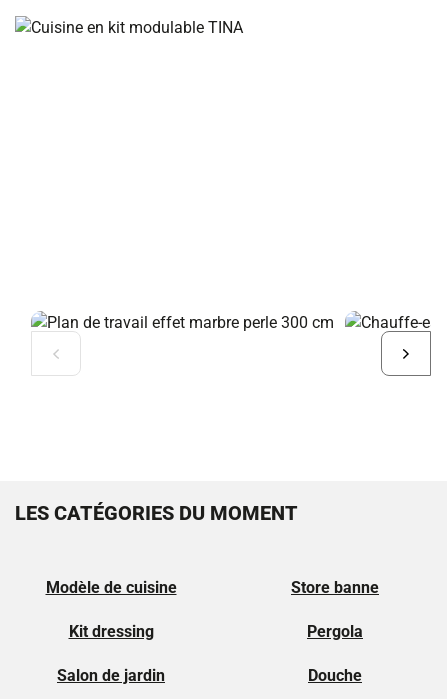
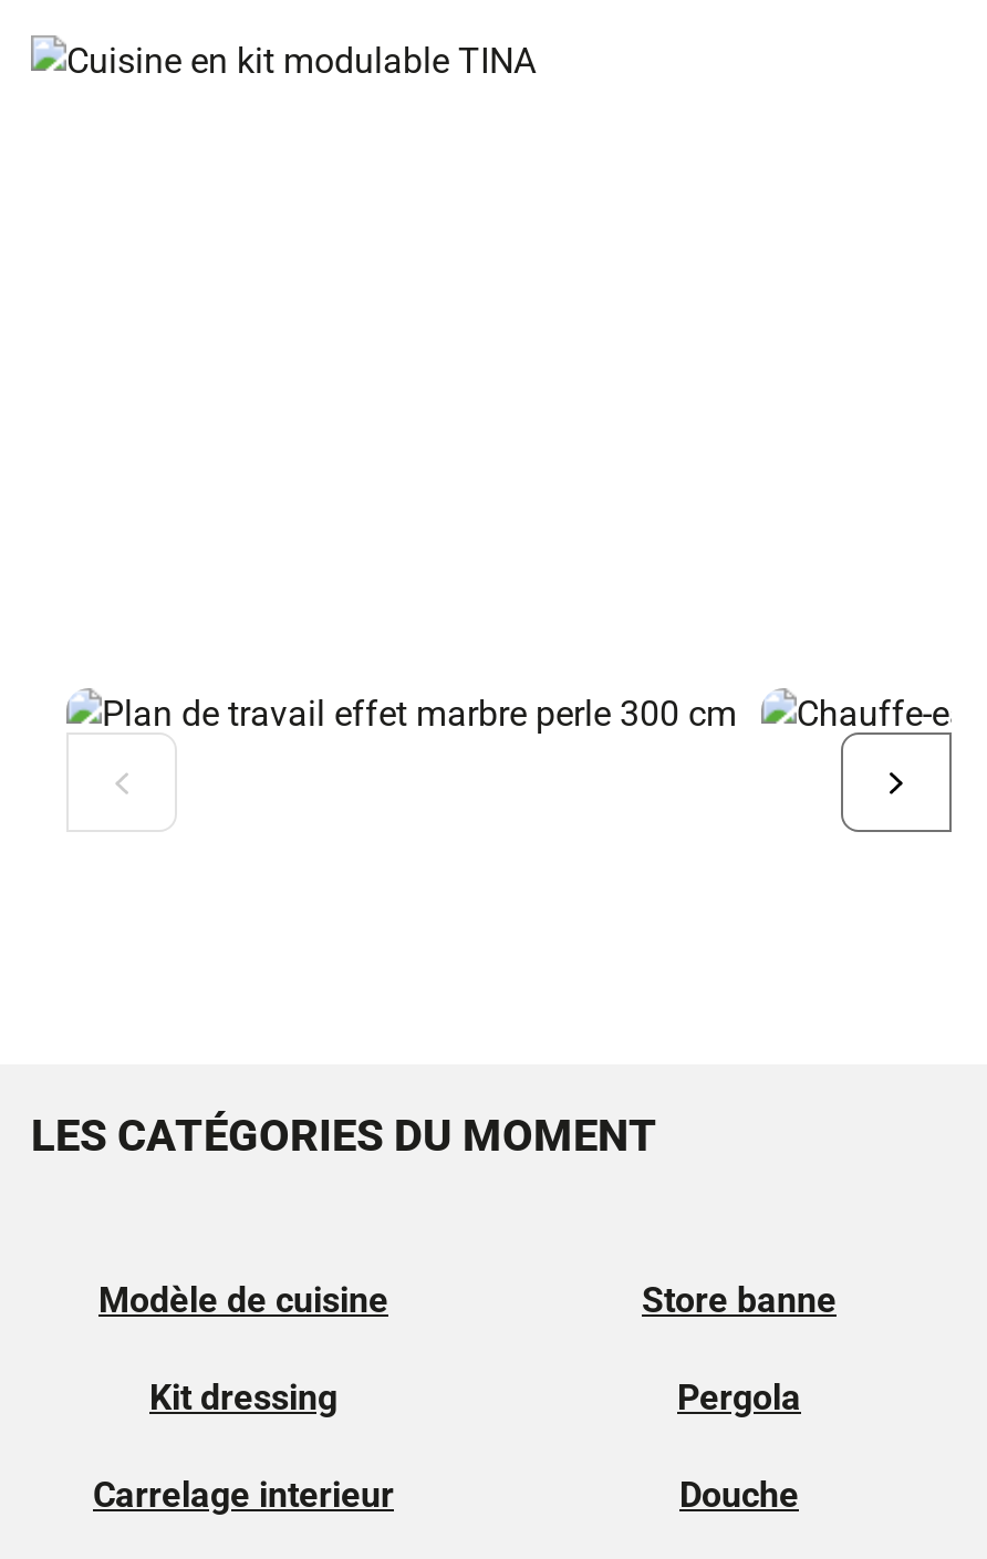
- Salon de jardin
+ Carrelage interieur
